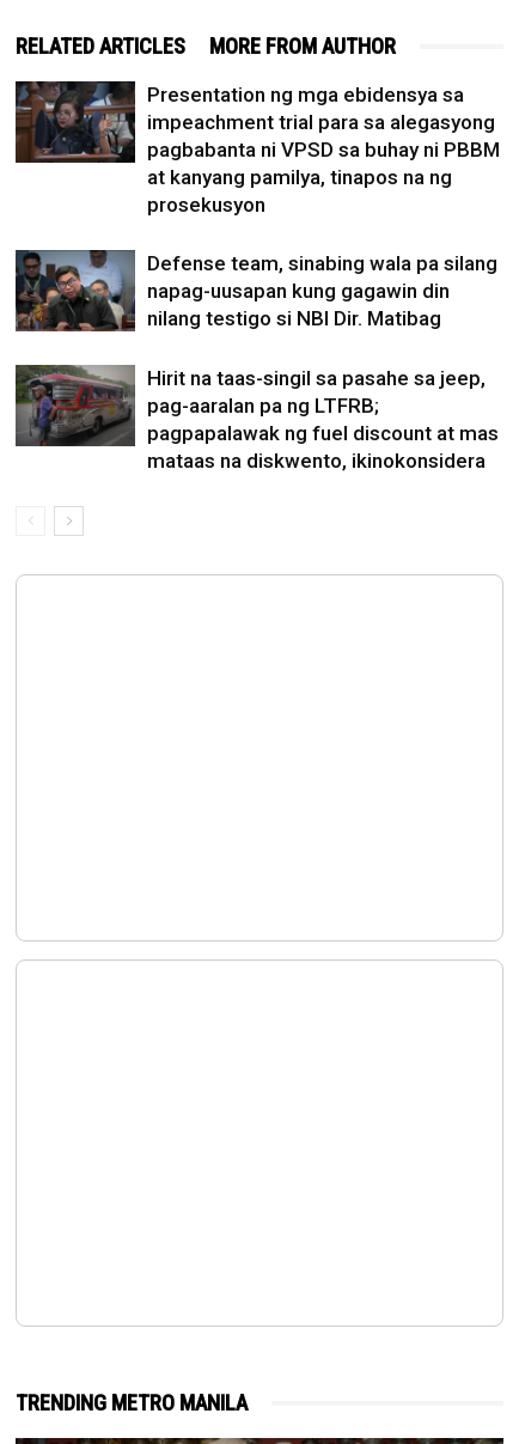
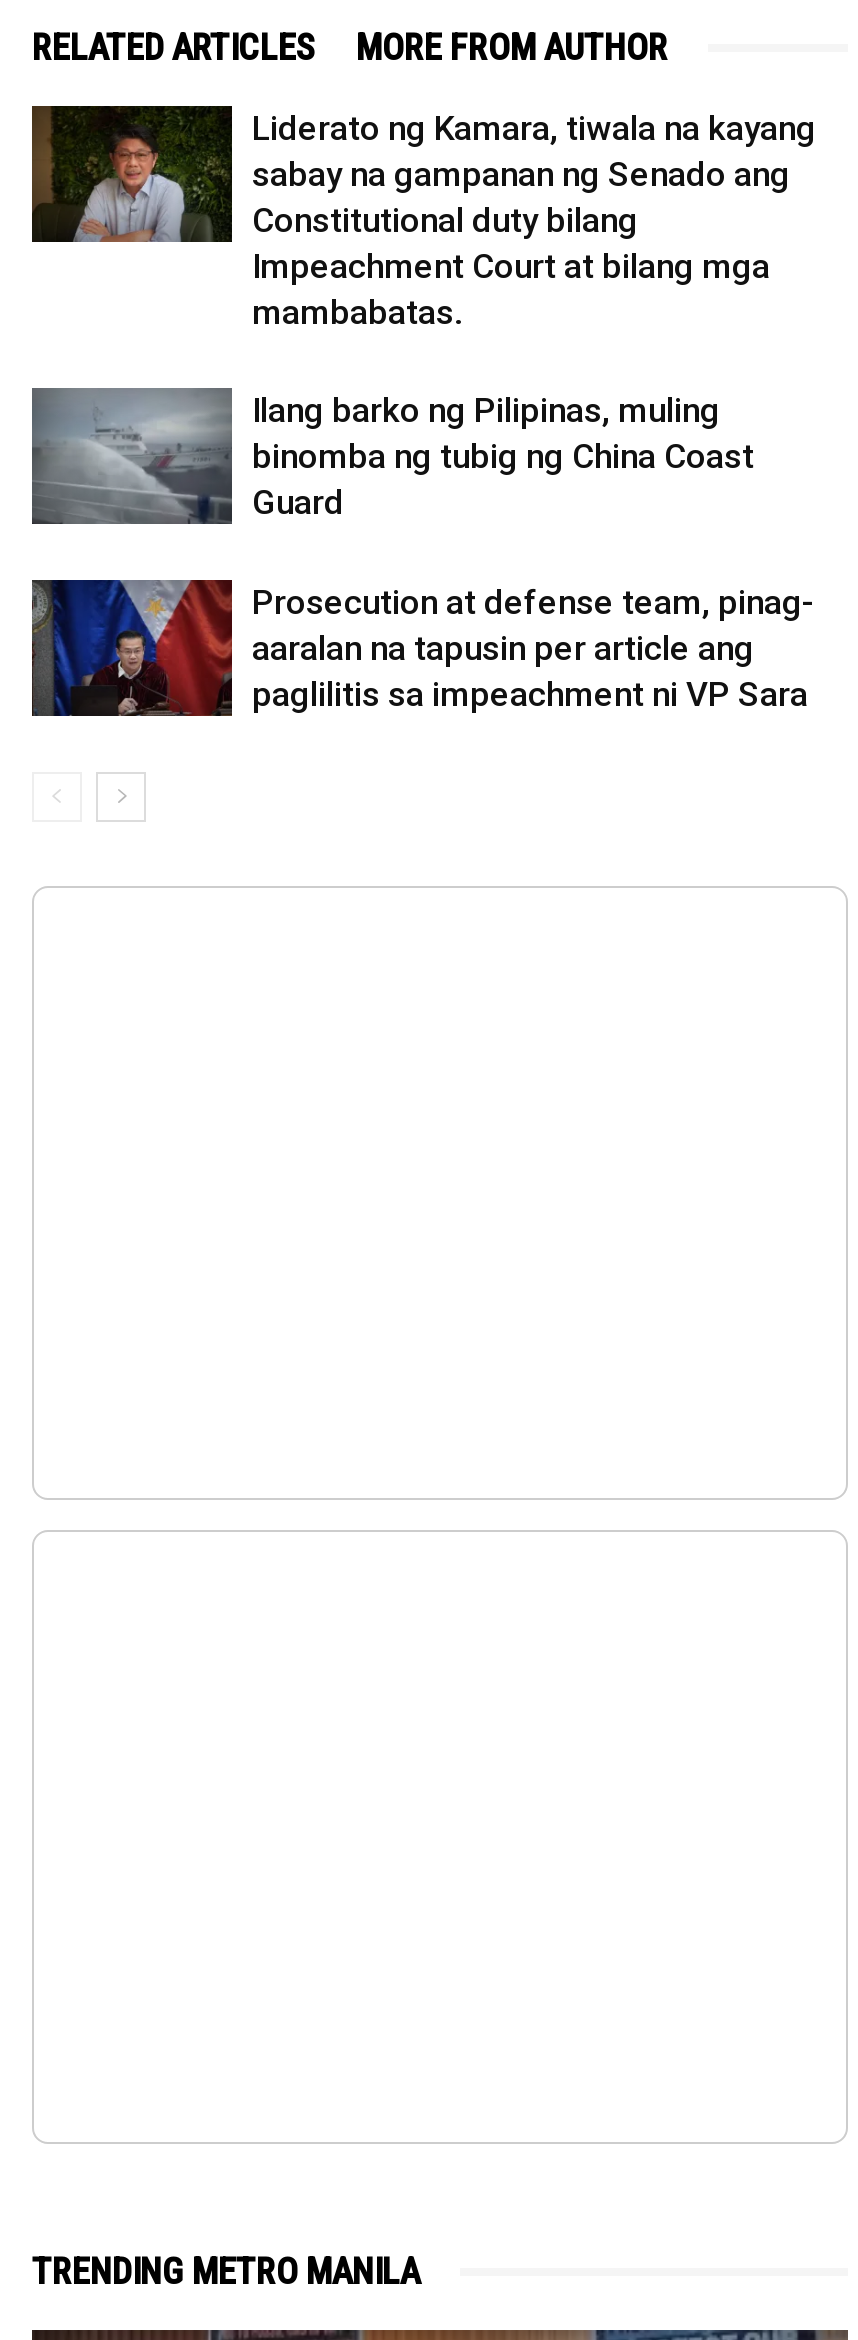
- [image]
- Presentation ng mga ebidensya sa
- impeachment trial para sa alegasyong
- pagbabanta ni VPSD sa buhay ni PBBM
- at kanyang pamilya, tinapos na ng
- prosekusyon
+ [image]
+ Liderato ng Kamara, tiwala na kayang
+ sabay na gampanan ng Senado ang
+ Constitutional duty bilang
+ Impeachment Court at bilang mga
+ mambabatas.

- [image]
- Defense team, sinabing wala pa silang
- napag-uusapan kung gagawin din
- nilang testigo si NBI Dir. Matibag
+ [image]
+ Ilang barko ng Pilipinas, muling
+ binomba ng tubig ng China Coast
+ Guard

- [image]
- Hirit na taas-singil sa pasahe sa jeep,
- pag-aaralan pa ng LTFRB;
- pagpapalawak ng fuel discount at mas
- mataas na diskwento, ikinokonsidera
+ [image]
+ Prosecution at defense team, pinag-
+ aaralan na tapusin per article ang
+ paglilitis sa impeachment ni VP Sara
